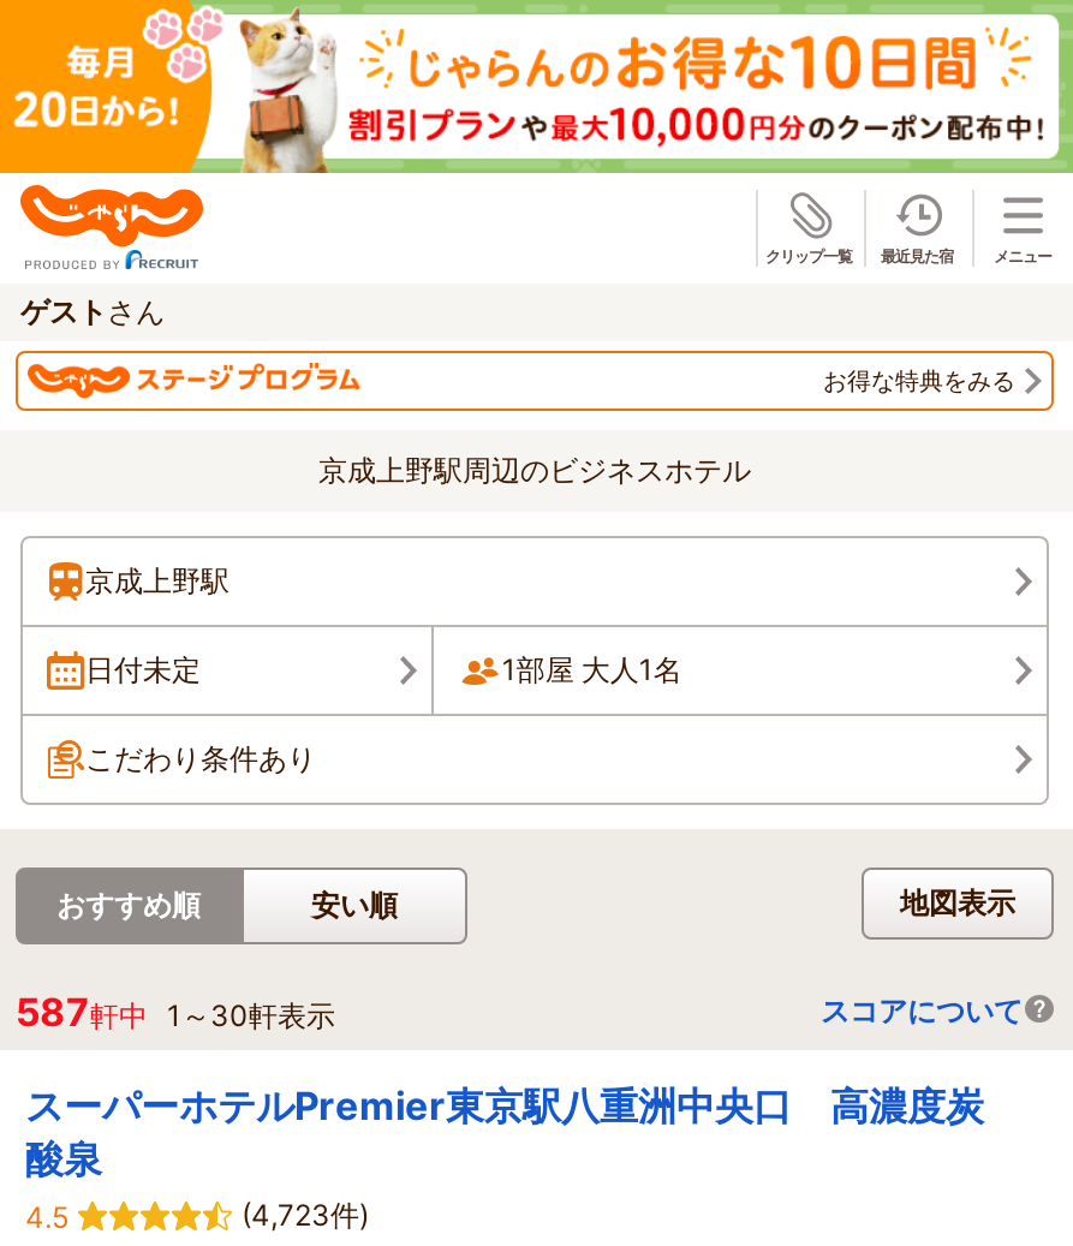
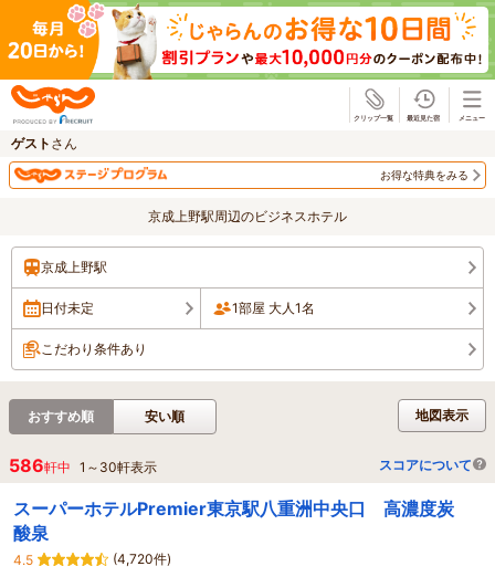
- 587軒中 1～30軒表示
+ 586軒中 1～30軒表示

- (4,723件)
+ (4,720件)
